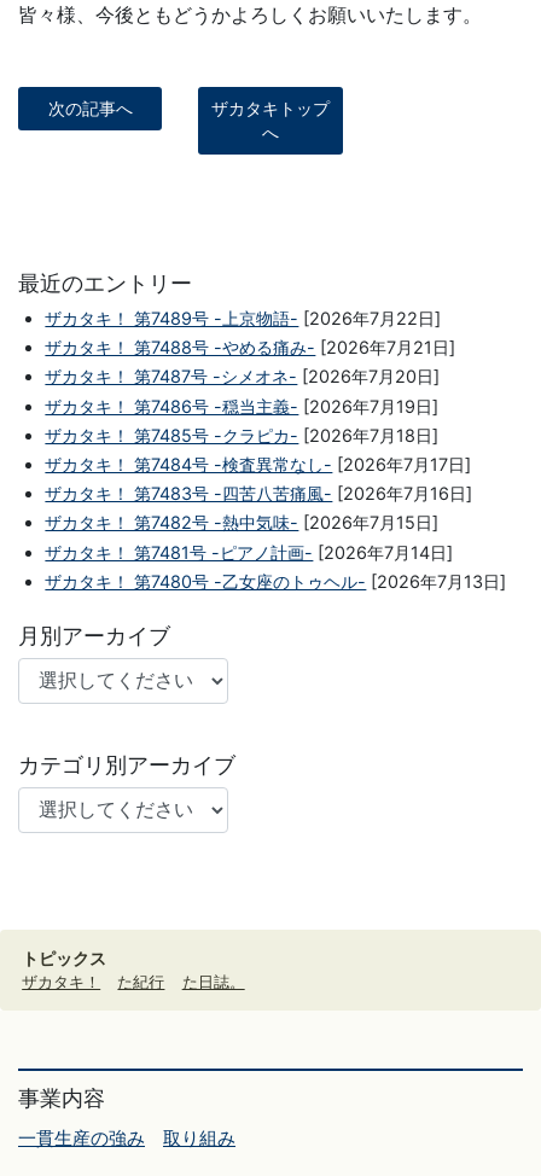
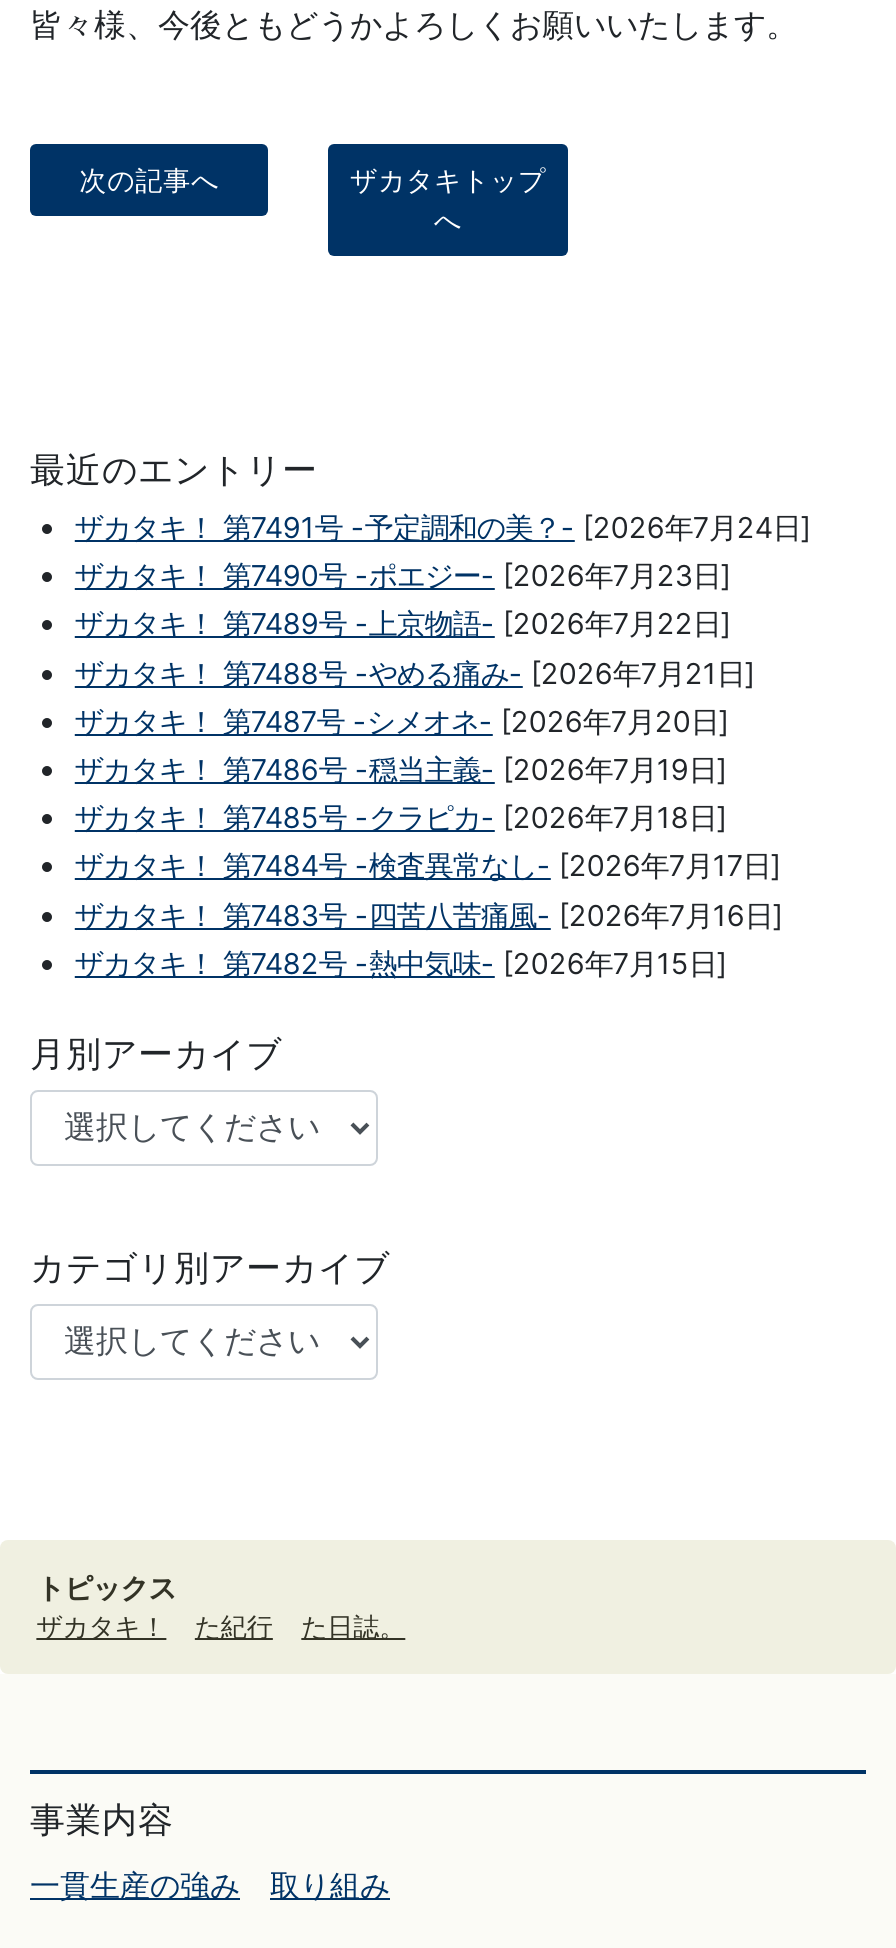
+ ザカタキ！ 第7491号 -予定調和の美？- [2026年7月24日]
+ ザカタキ！ 第7490号 -ポエジー- [2026年7月23日]

moved down: ザカタキ！ 第7489号 -上京物語- [2026年7月22日] | ザカタキ！ 第7488号 -やめる痛み- [2026年7月21日] | ザカタキ！ 第7487号 -シメオネ- [2026年7月20日] | ザカタキ！ 第7486号 -穏当主義- [2026年7月19日] | ザカタキ！ 第7485号 -クラピカ- [2026年7月18日] | ザカタキ！ 第7484号 -検査異常なし- [2026年7月17日] | ザカタキ！ 第7483号 -四苦八苦痛風- [2026年7月16日] | ザカタキ！ 第7482号 -熱中気味- [2026年7月15日]

- ザカタキ！ 第7481号 -ピアノ計画- [2026年7月14日]
- ザカタキ！ 第7480号 -乙女座のトゥヘル- [2026年7月13日]
